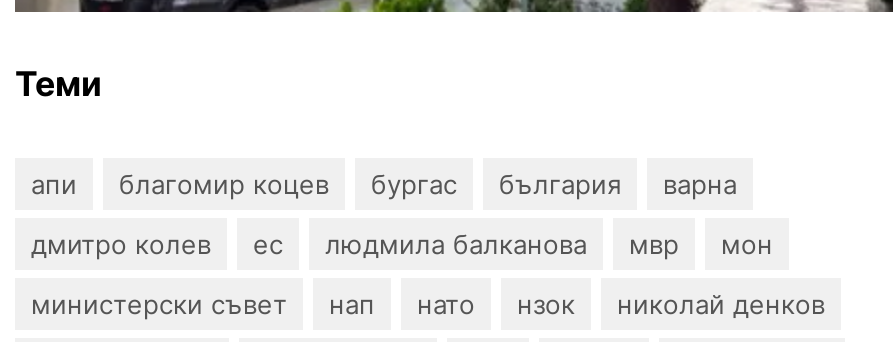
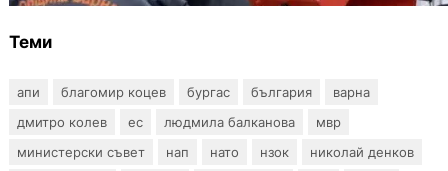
- мон
